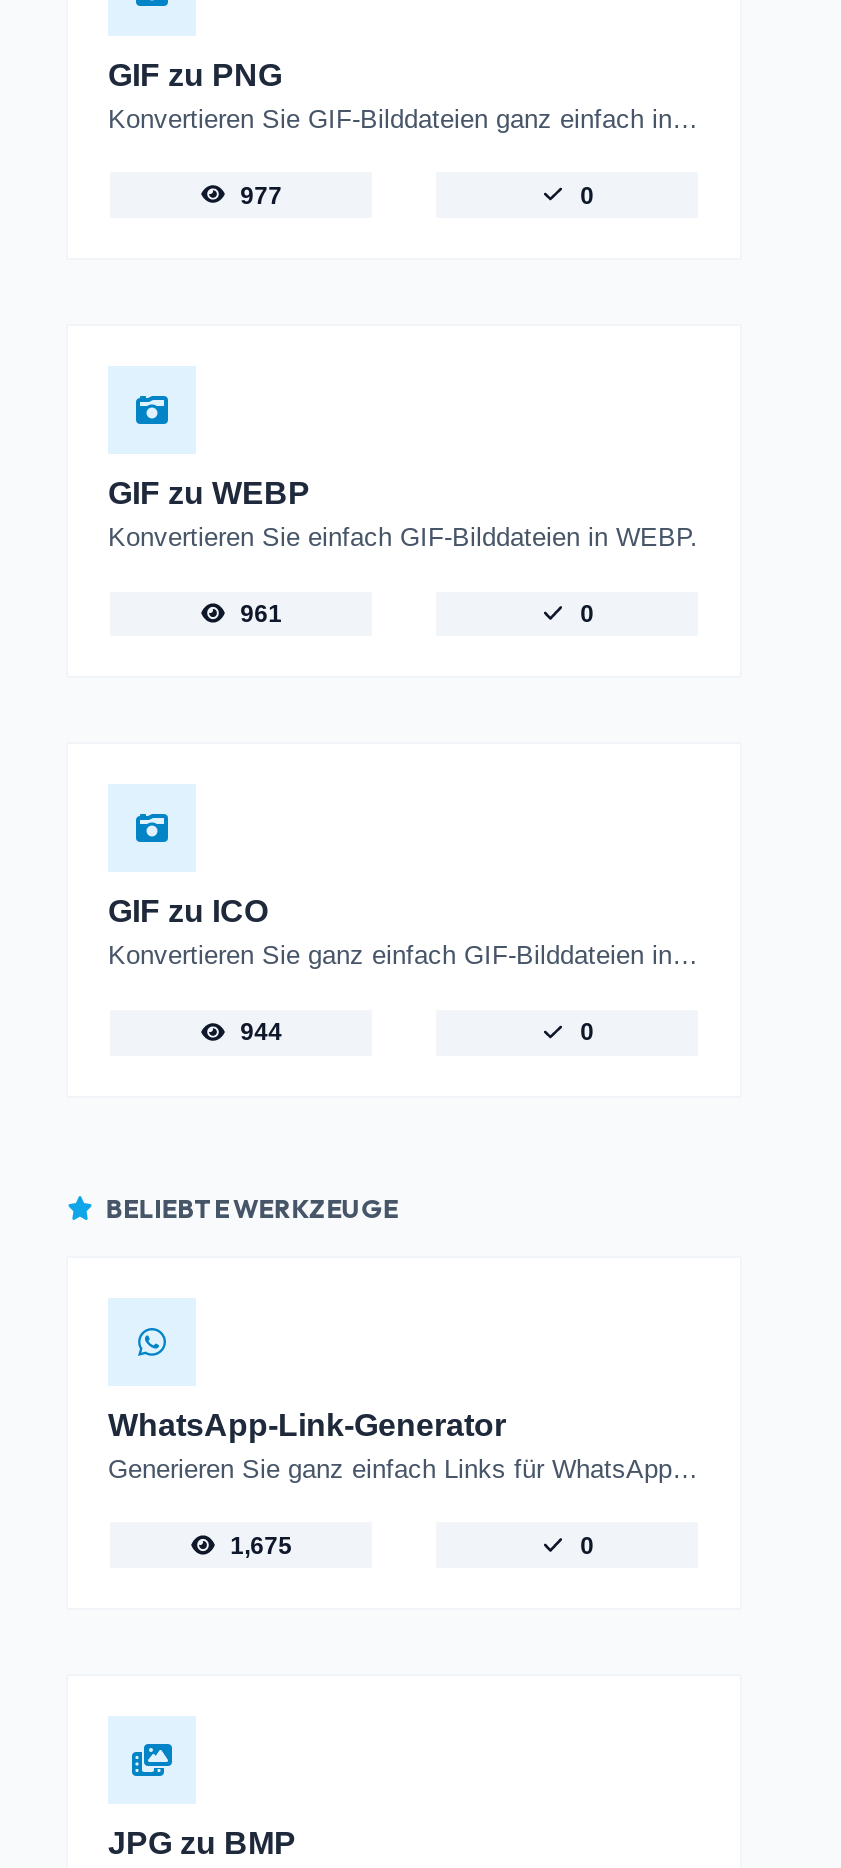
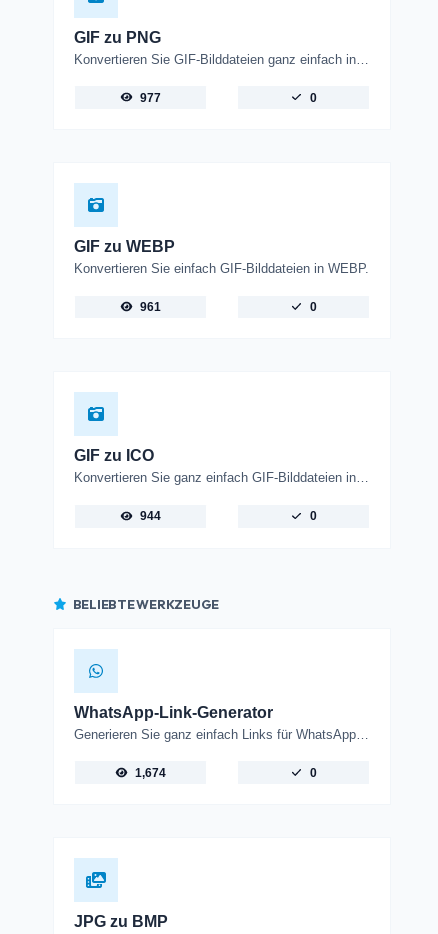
- 1,675
+ 1,674
